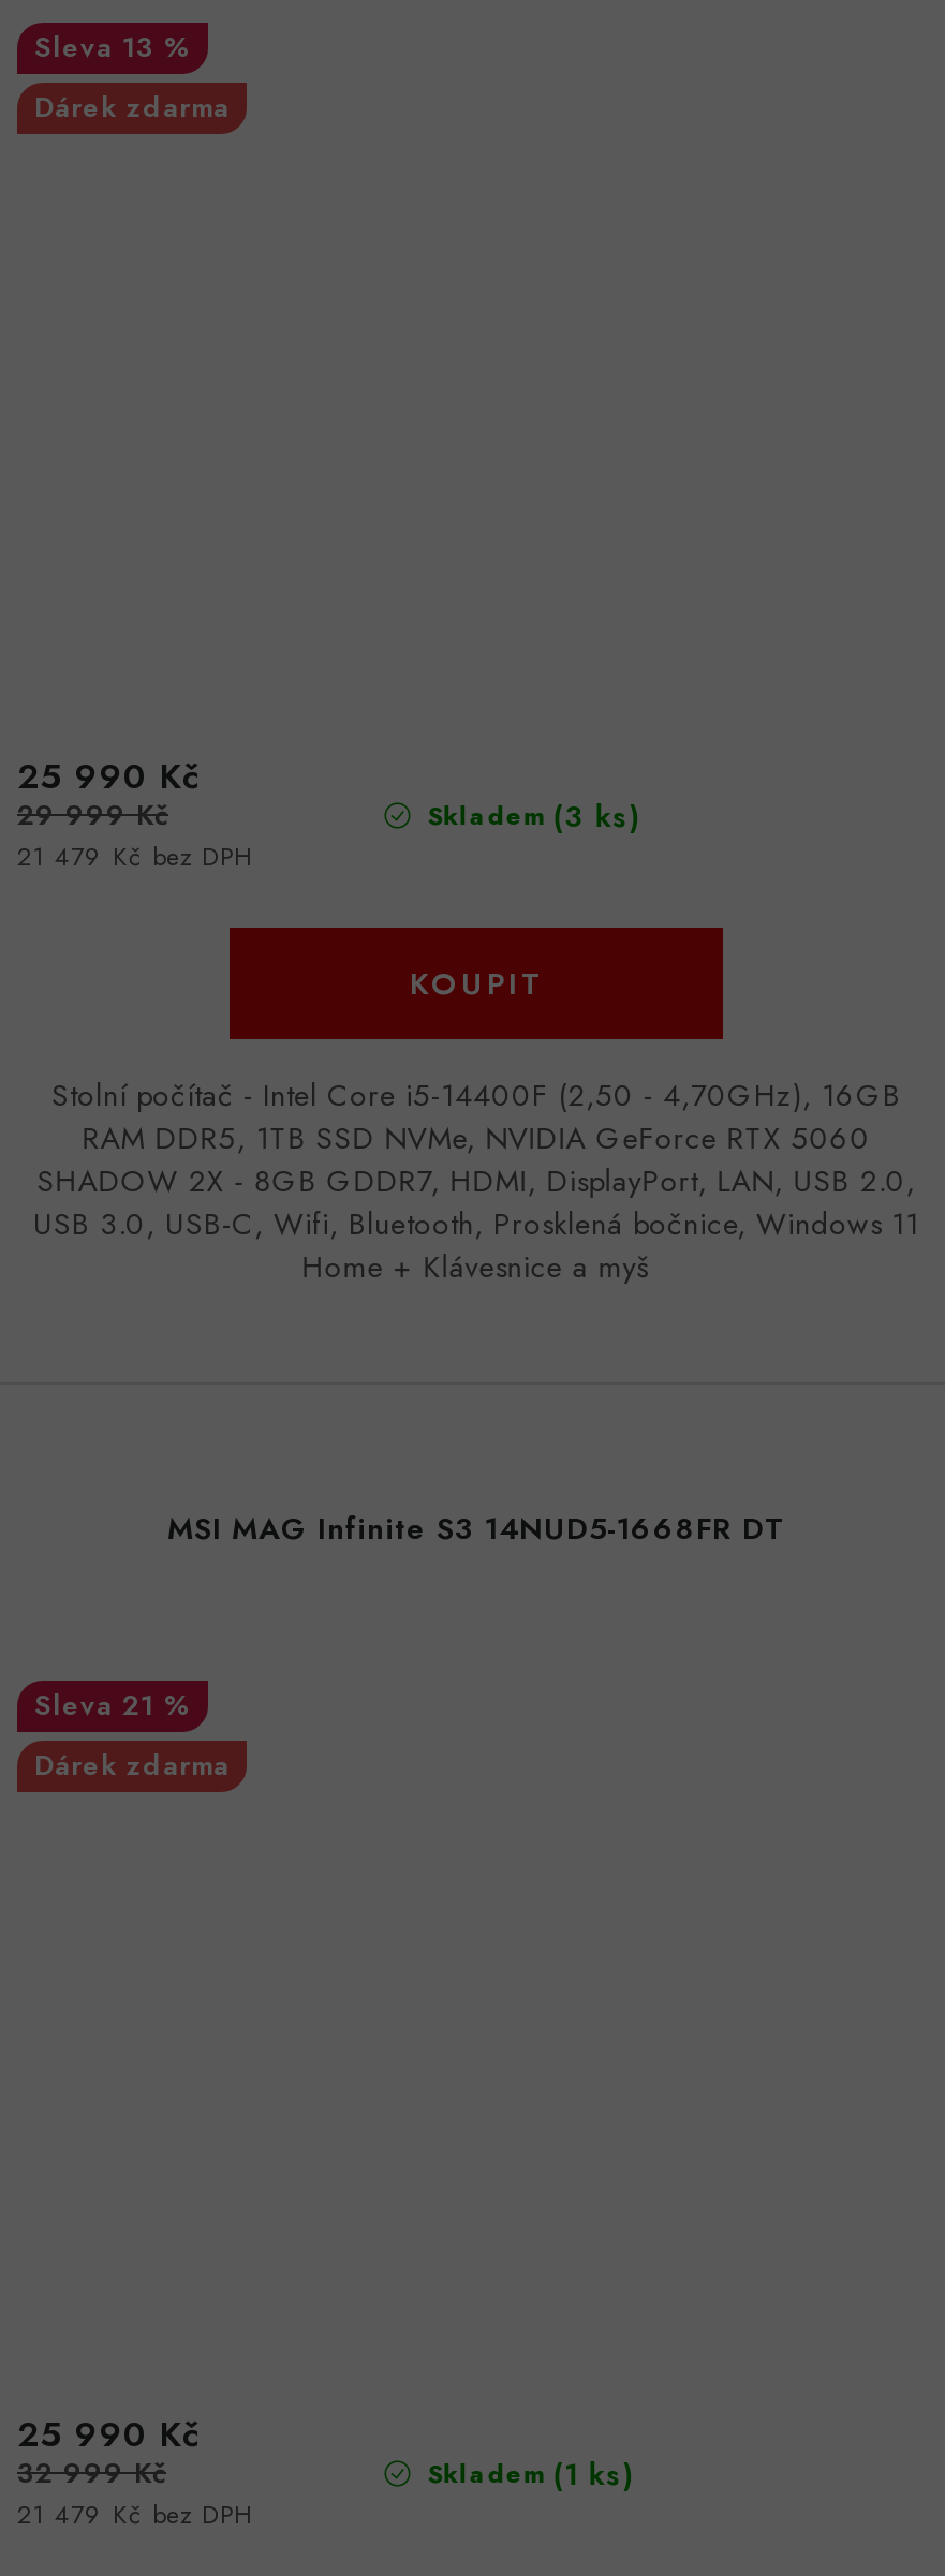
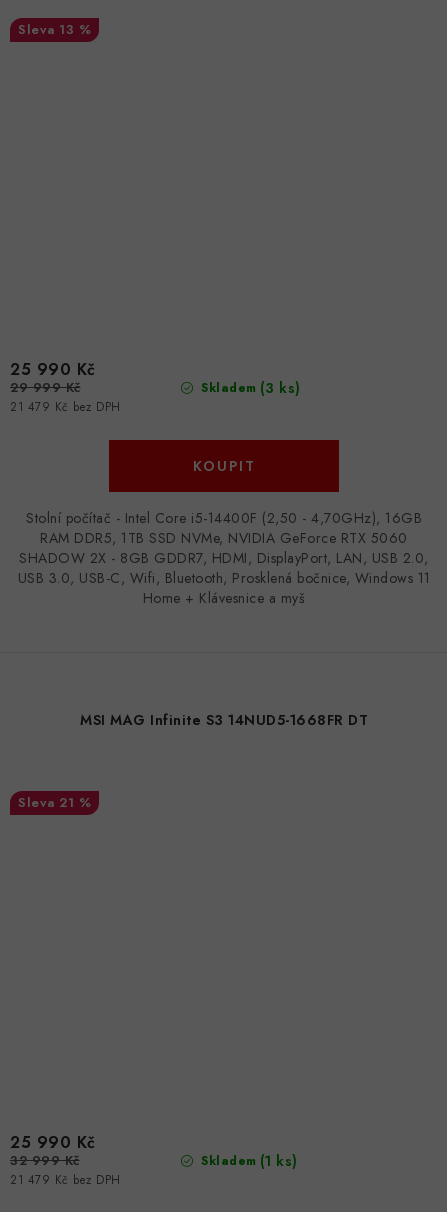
- Dárek zdarma

- Dárek zdarma
